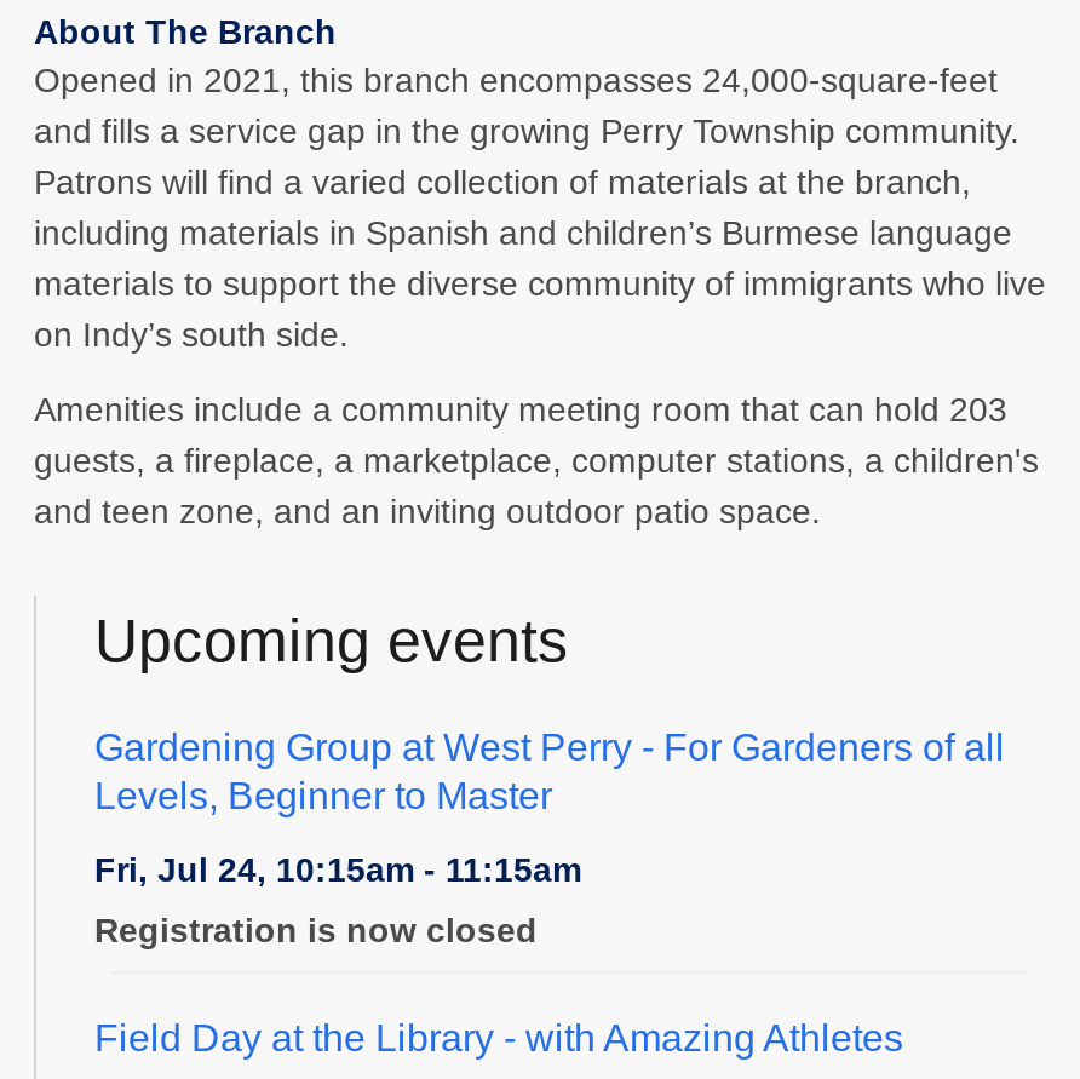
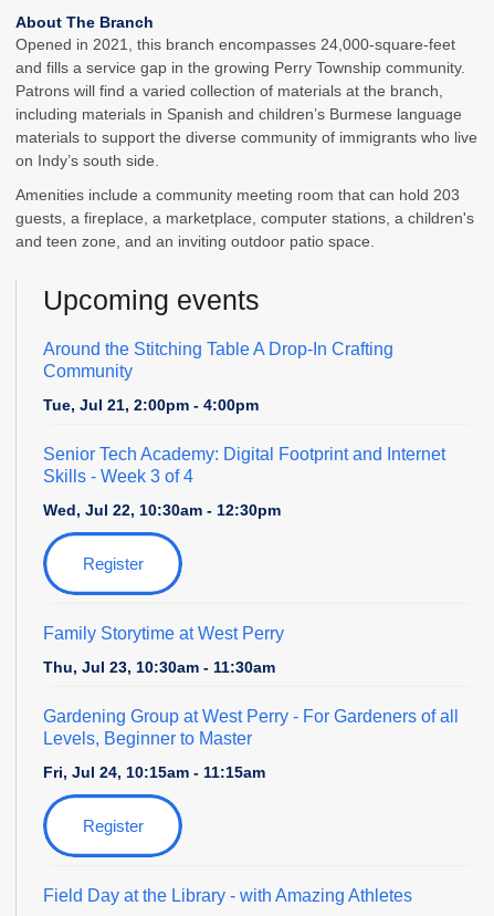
+ Around the Stitching Table A Drop-In Crafting
+ Community
+ Tue, Jul 21, 2:00pm - 4:00pm
+ Senior Tech Academy: Digital Footprint and Internet
+ Skills - Week 3 of 4
+ Wed, Jul 22, 10:30am - 12:30pm
+ Register

+ Family Storytime at West Perry
+ Thu, Jul 23, 10:30am - 11:30am

- Registration is now closed
+ Register
